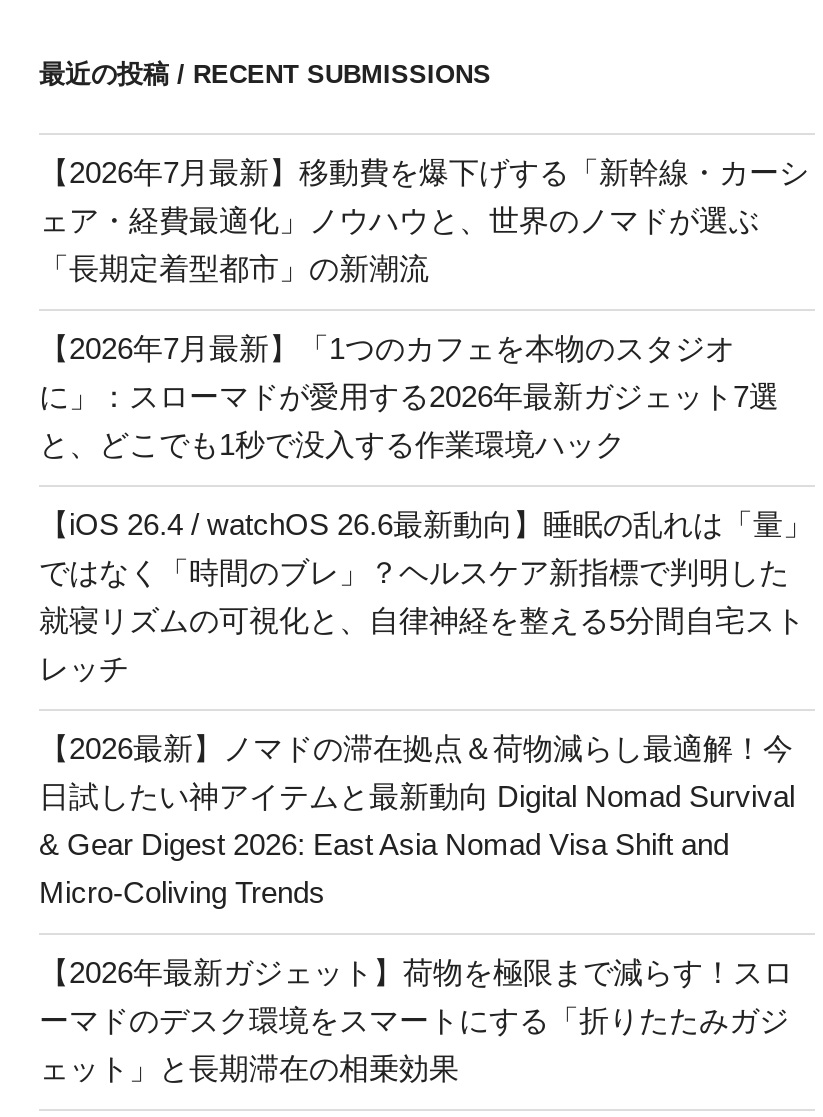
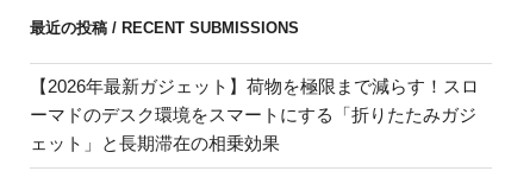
- 【2026年7月最新】移動費を爆下げする「新幹線・カーシ
- ェア・経費最適化」ノウハウと、世界のノマドが選ぶ
- 「長期定着型都市」の新潮流
- 【2026年7月最新】「1つのカフェを本物のスタジオ
- に」：スローマドが愛用する2026年最新ガジェット7選
- と、どこでも1秒で没入する作業環境ハック
- 【iOS 26.4 / watchOS 26.6最新動向】睡眠の乱れは「量」
- ではなく「時間のブレ」？ヘルスケア新指標で判明した
- 就寝リズムの可視化と、自律神経を整える5分間自宅スト
- レッチ
- 【2026最新】ノマドの滞在拠点＆荷物減らし最適解！今
- 日試したい神アイテムと最新動向 Digital Nomad Survival
- & Gear Digest 2026: East Asia Nomad Visa Shift and
- Micro-Coliving Trends
